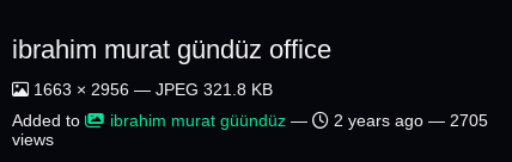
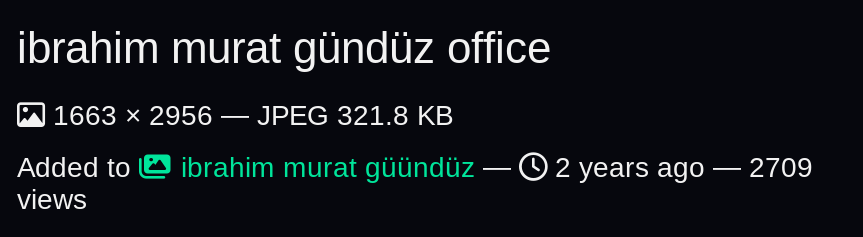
- Added to ibrahim murat güündüz — 2 years ago — 2705
+ Added to ibrahim murat güündüz — 2 years ago — 2709
